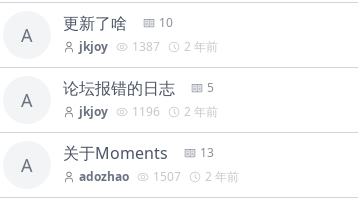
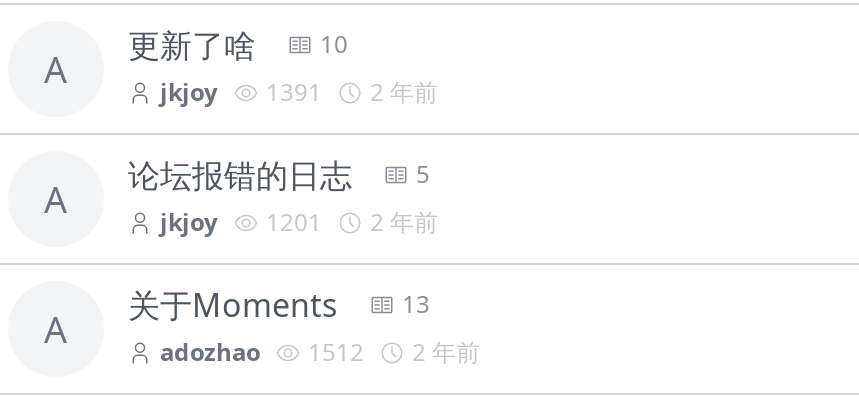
- jkjoy 1387 2 年前
+ jkjoy 1391 2 年前

- jkjoy 1196 2 年前
+ jkjoy 1201 2 年前

- adozhao 1507 2 年前
+ adozhao 1512 2 年前
